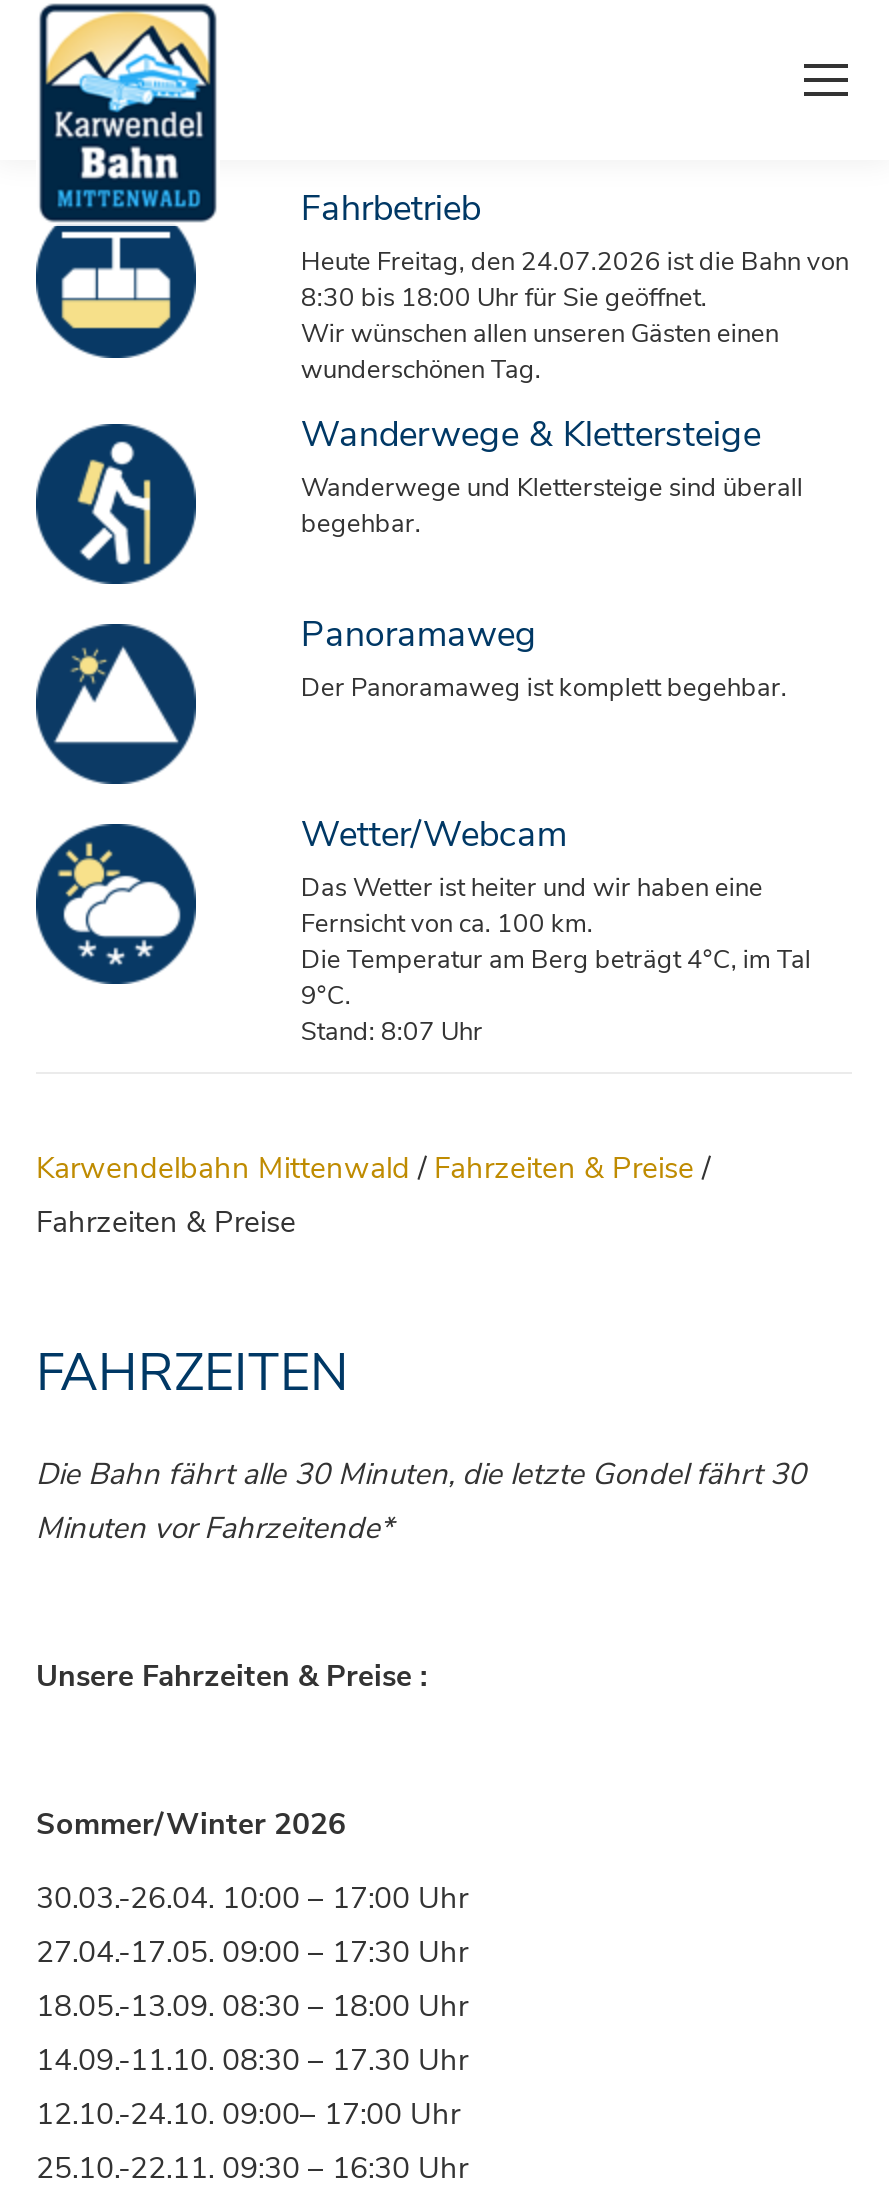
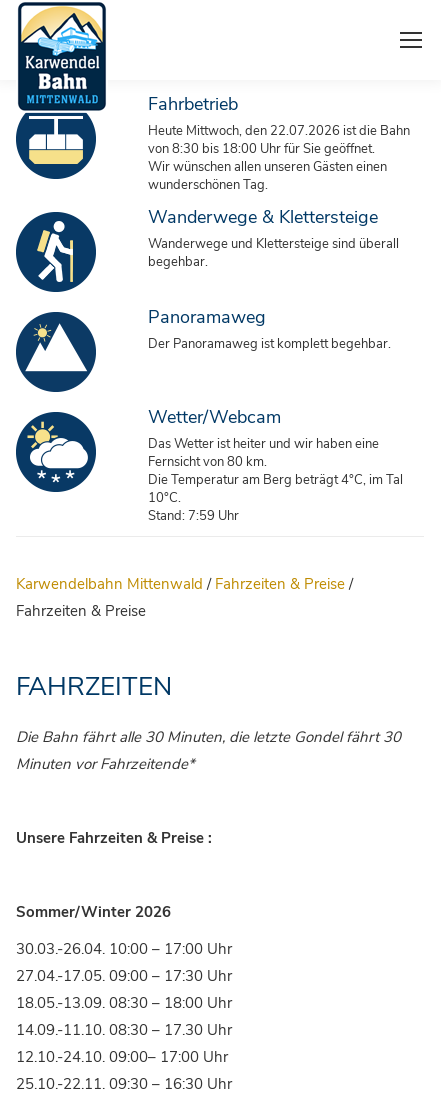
- Heute Freitag, den 24.07.2026 ist die Bahn von
- 8:30 bis 18:00 Uhr für Sie geöffnet.
+ Heute Mittwoch, den 22.07.2026 ist die Bahn
+ von 8:30 bis 18:00 Uhr für Sie geöffnet.

- Fernsicht von ca. 100 km.
+ Fernsicht von 80 km.

- 9°C.
- Stand: 8:07 Uhr
+ 10°C.
+ Stand: 7:59 Uhr
